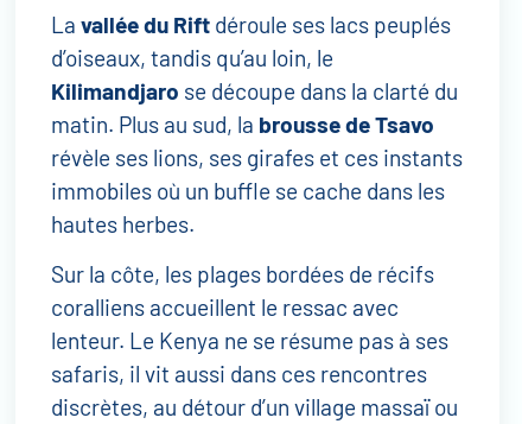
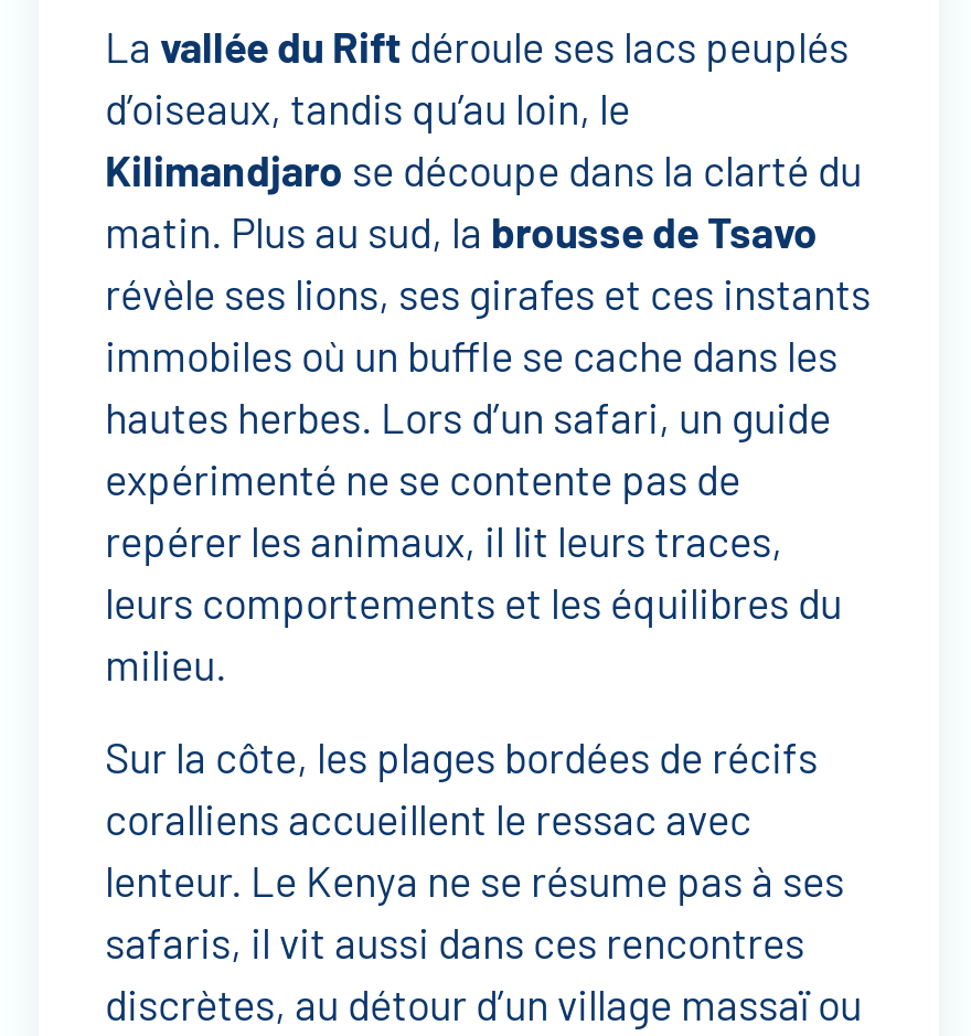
- hautes herbes.
+ hautes herbes. Lors d’un safari, un guide
+ expérimenté ne se contente pas de
+ repérer les animaux, il lit leurs traces,
+ leurs comportements et les équilibres du
+ milieu.
